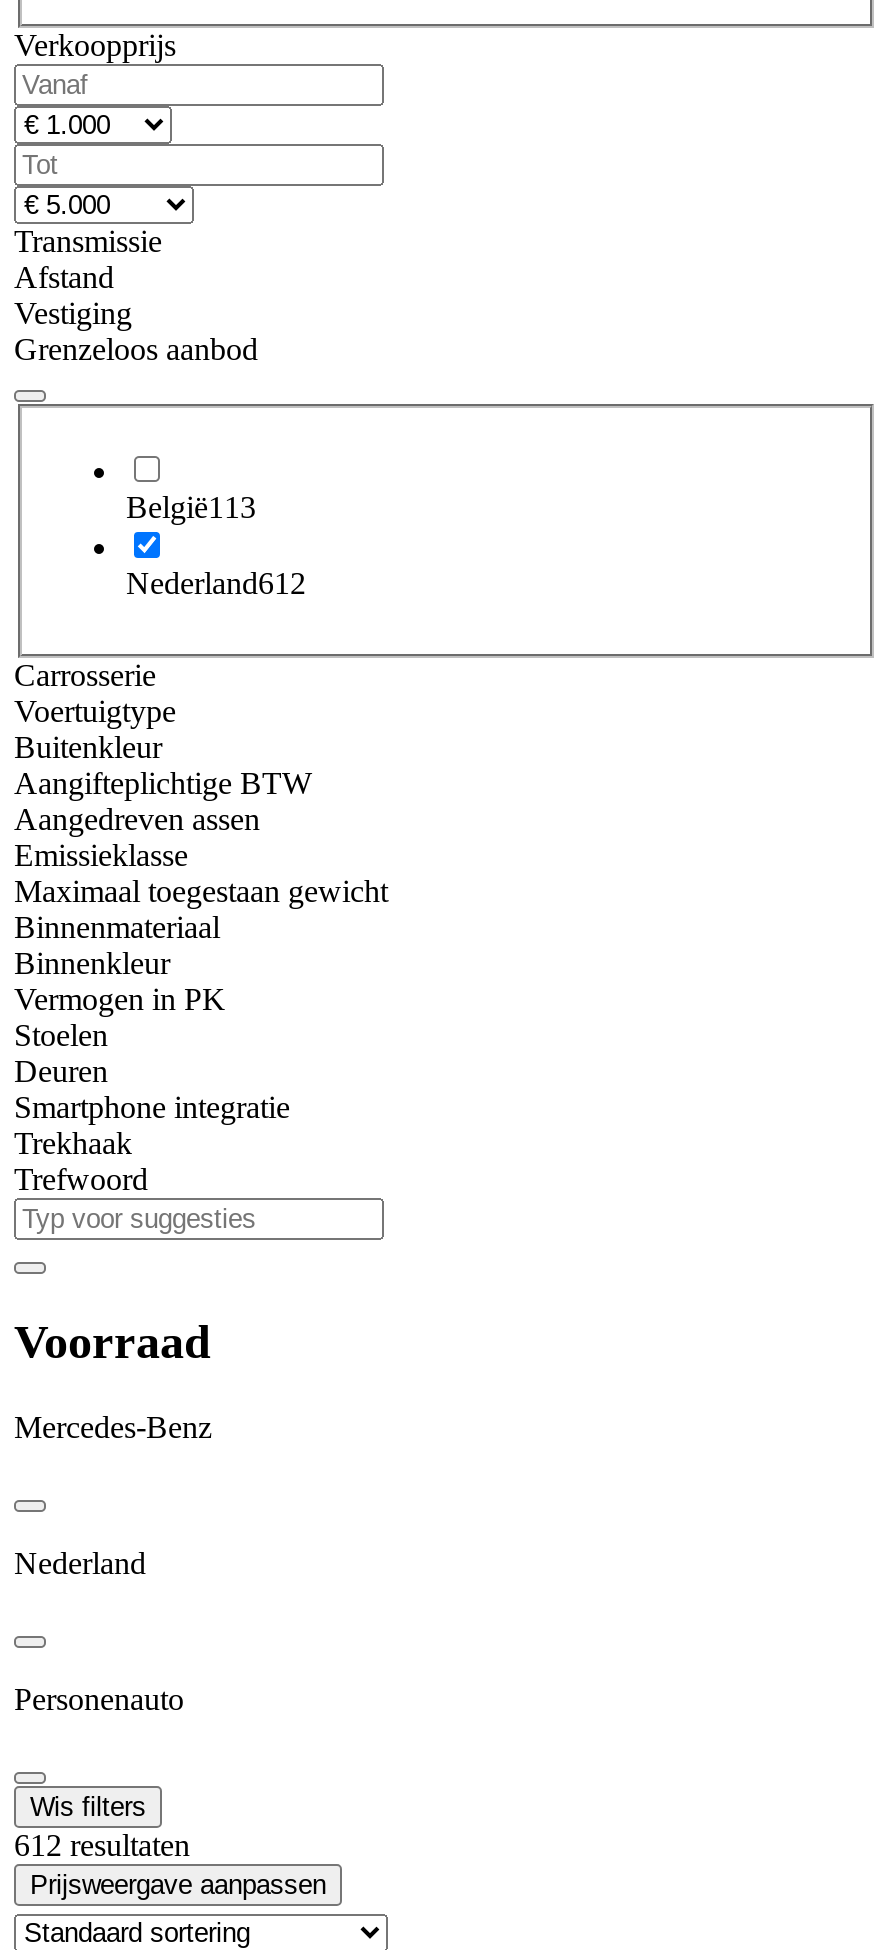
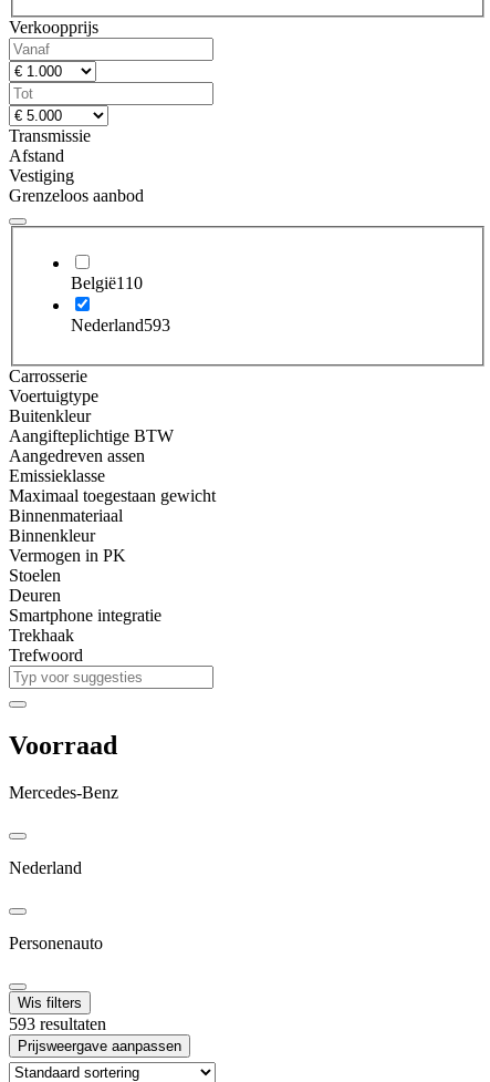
- België113
+ België110

- Nederland612
+ Nederland593

- 612 resultaten
+ 593 resultaten
